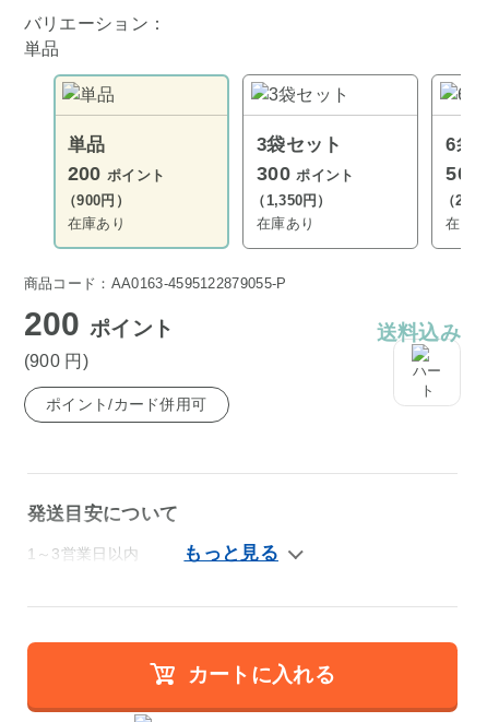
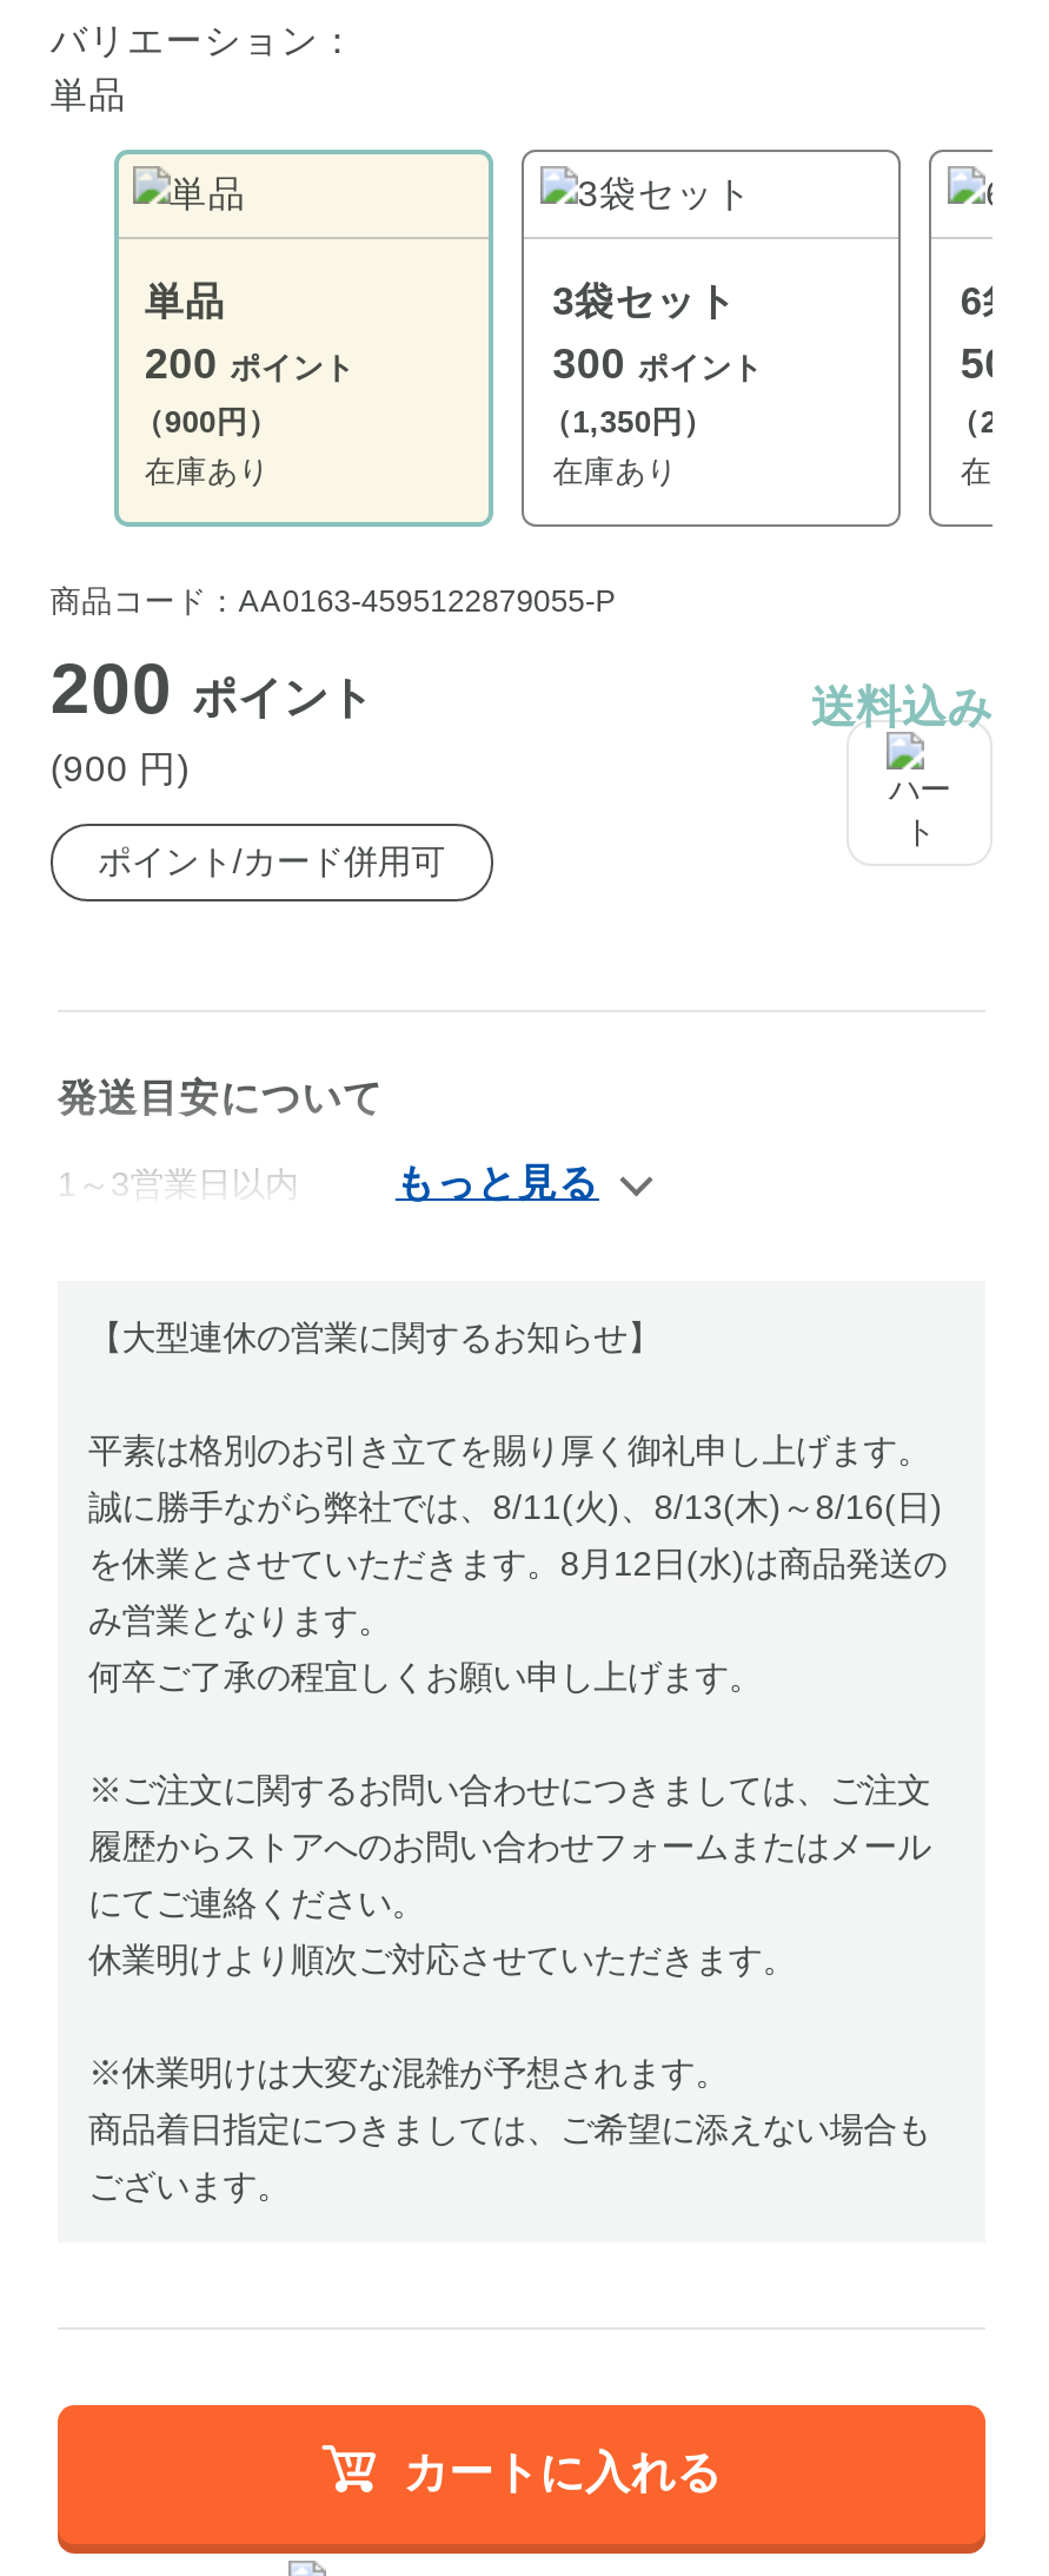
+ 【大型連休の営業に関するお知らせ】
+ 平素は格別のお引き立てを賜り厚く御礼申し上げます。
+ 誠に勝手ながら弊社では、8/11(火)、8/13(木)～8/16(日)
+ を休業とさせていただきます。8月12日(水)は商品発送の
+ み営業となります。
+ 何卒ご了承の程宜しくお願い申し上げます。
+ ※ご注文に関するお問い合わせにつきましては、ご注文
+ 履歴からストアへのお問い合わせフォームまたはメール
+ にてご連絡ください。
+ 休業明けより順次ご対応させていただきます。
+ ※休業明けは大変な混雑が予想されます。
+ 商品着日指定につきましては、ご希望に添えない場合も
+ ございます。
